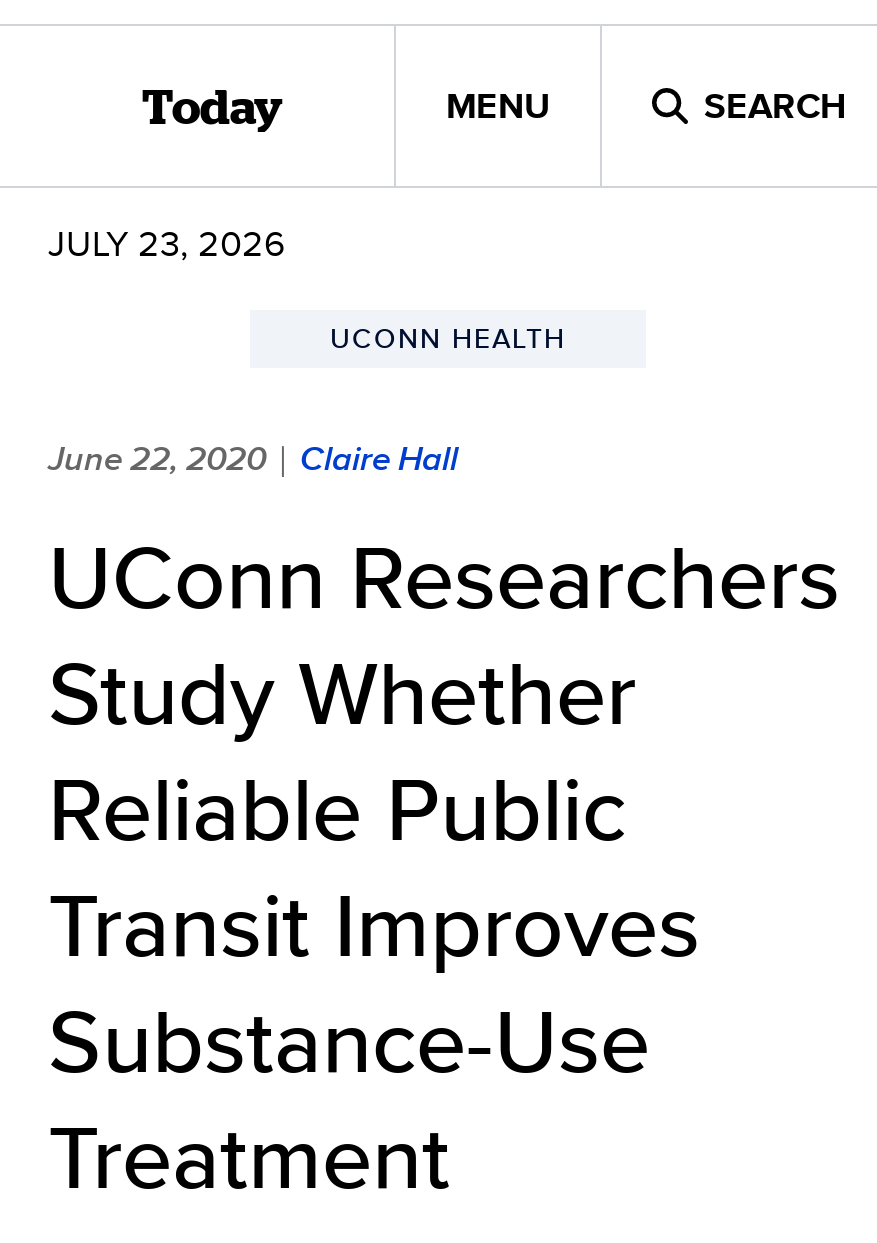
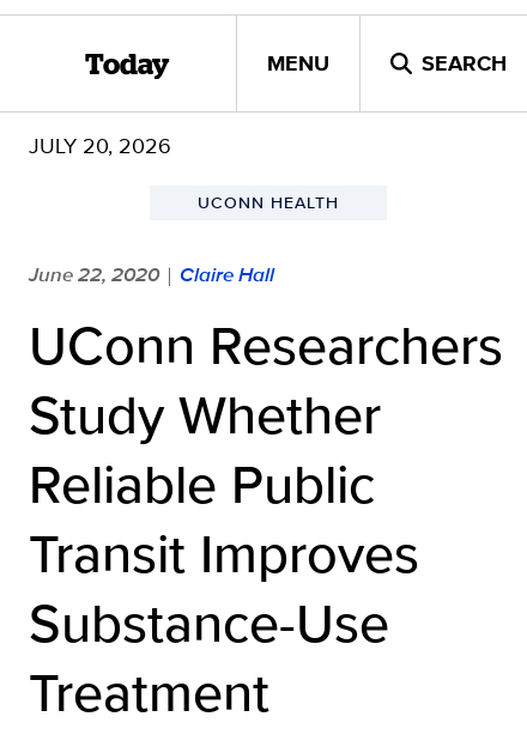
- JULY 23, 2026
+ JULY 20, 2026
